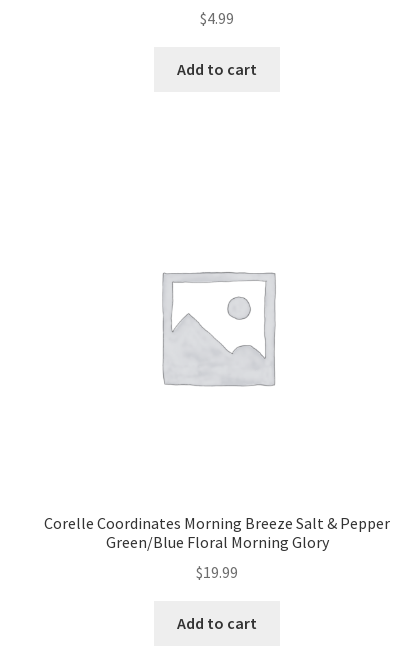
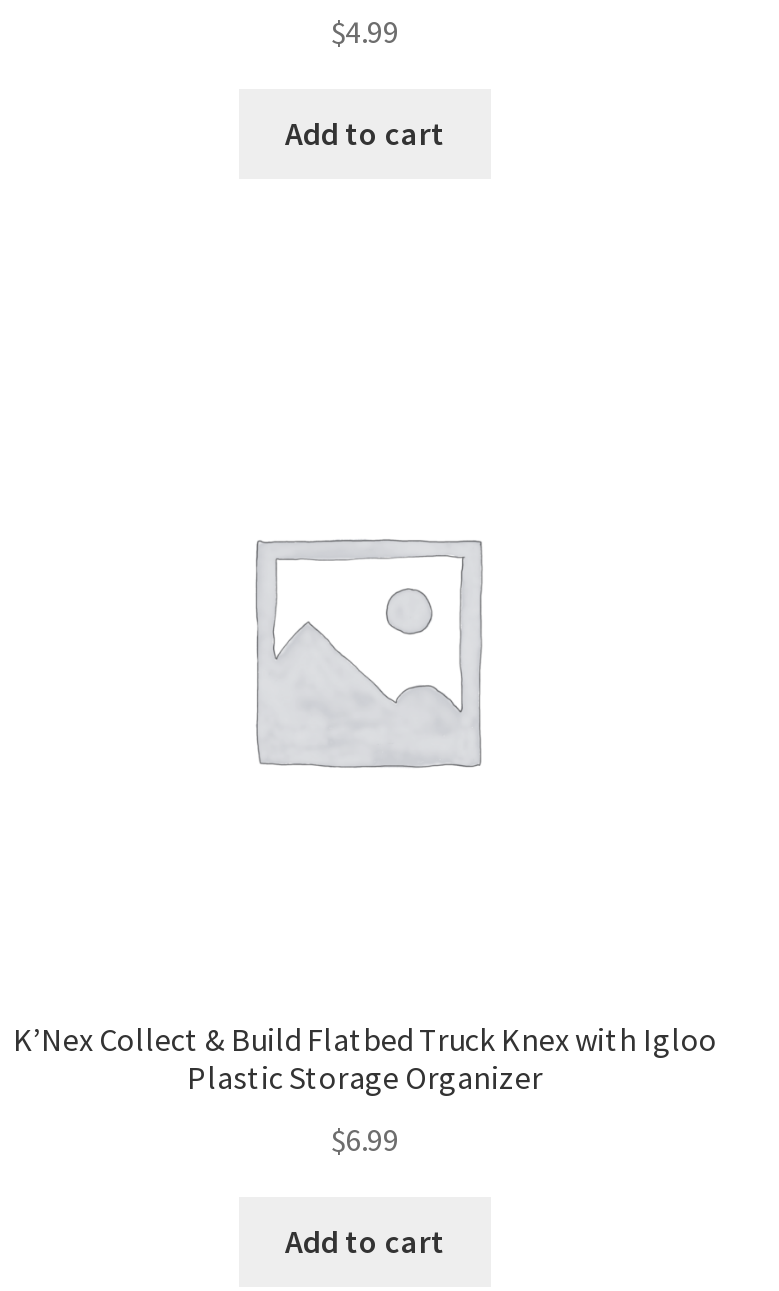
- Corelle Coordinates Morning Breeze Salt & Pepper
- Green/Blue Floral Morning Glory
+ K’Nex Collect & Build Flatbed Truck Knex with Igloo
+ Plastic Storage Organizer

- $19.99
+ $6.99
